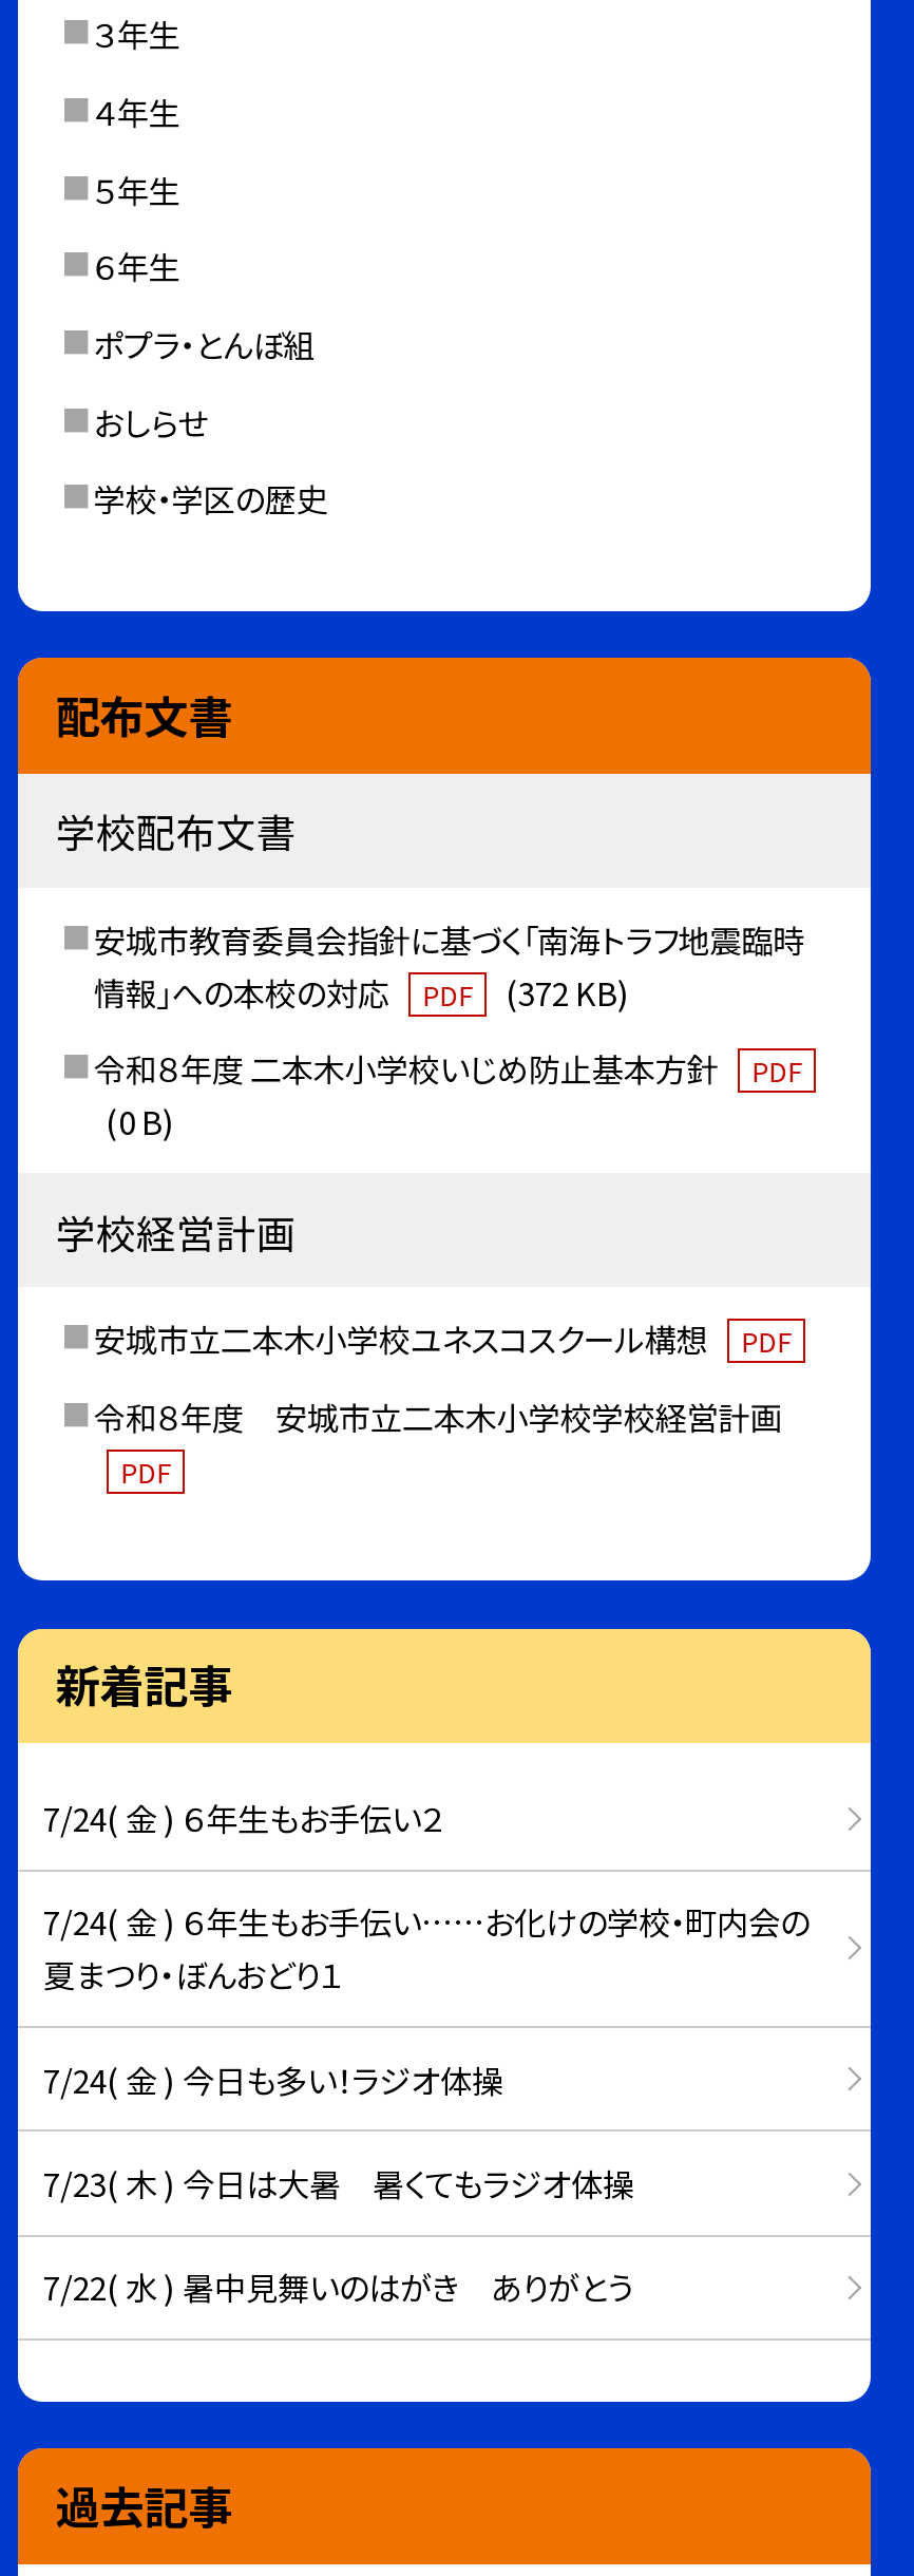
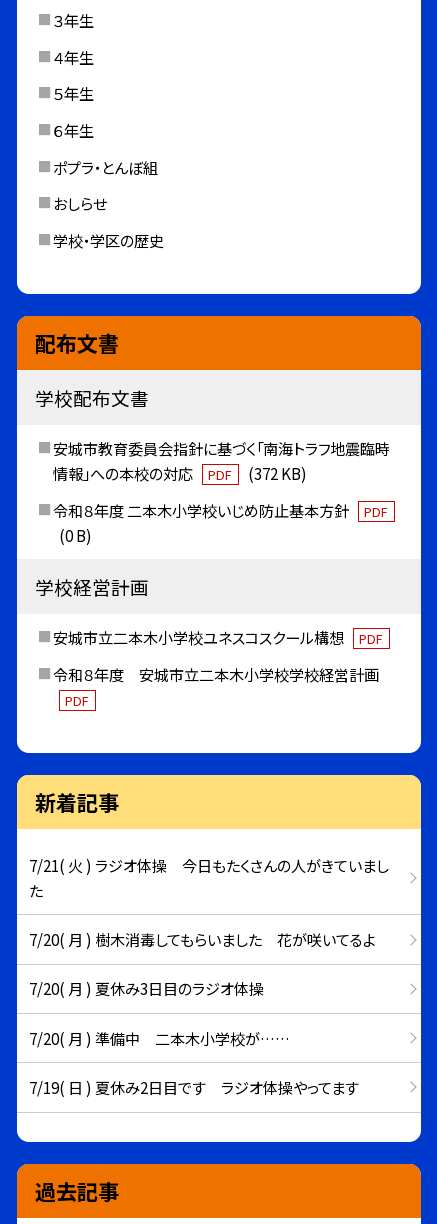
- 7/24( 金 ) ６年生もお手伝い２
+ 7/21( 火 ) ラジオ体操 今日もたくさんの人がきていまし
+ た

- 7/24( 金 ) ６年生もお手伝い……お化けの学校・町内会の
- 夏まつり・ぼんおどり１
+ 7/20( 月 ) 樹木消毒してもらいました 花が咲いてるよ

- 7/24( 金 ) 今日も多い！ラジオ体操
+ 7/20( 月 ) 夏休み3日目のラジオ体操

- 7/23( 木 ) 今日は大暑 暑くてもラジオ体操
+ 7/20( 月 ) 準備中 二本木小学校が……

- 7/22( 水 ) 暑中見舞いのはがき ありがとう
+ 7/19( 日 ) 夏休み2日目です ラジオ体操やってます
